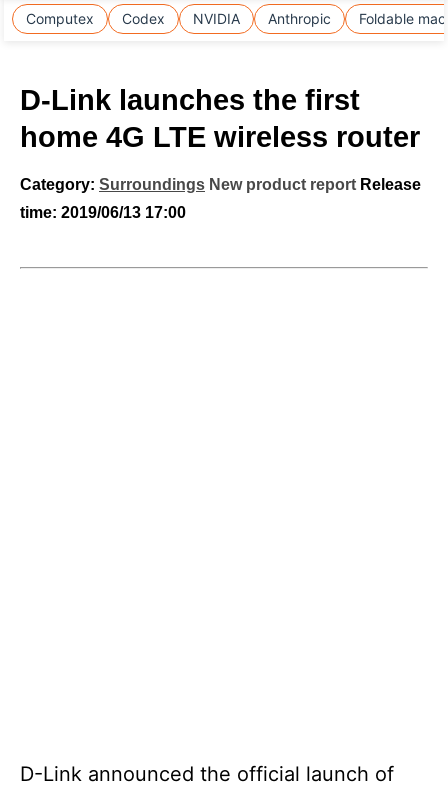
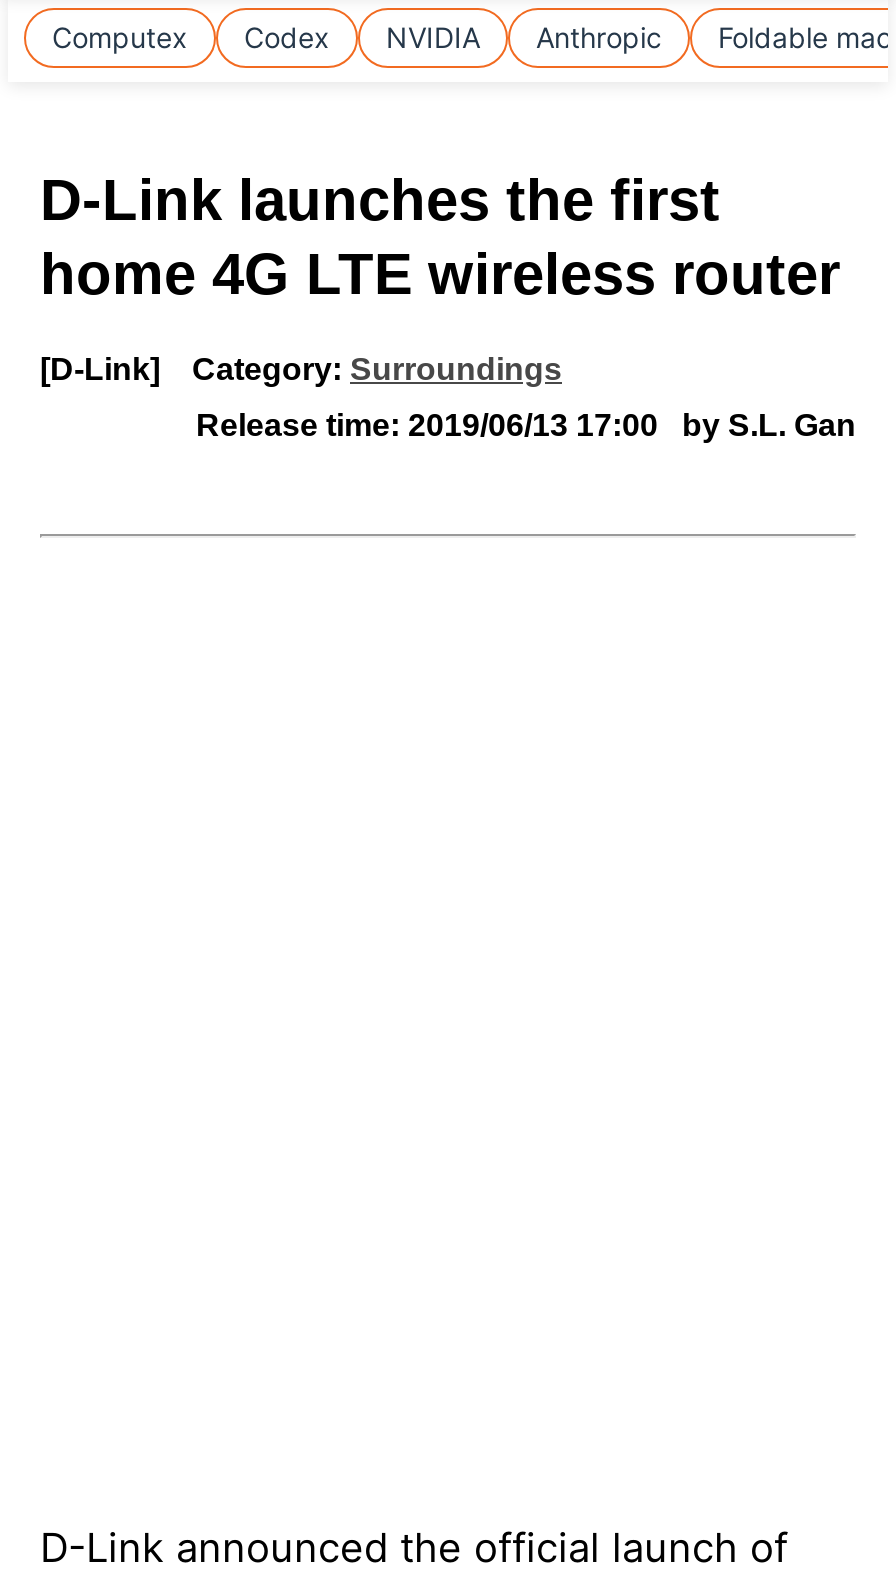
- Category: Surroundings New product report Release
+ [D-Link]
+ Category: Surroundings

- time: 2019/06/13 17:00
+ Release time: 2019/06/13 17:00
+ by S.L. Gan
